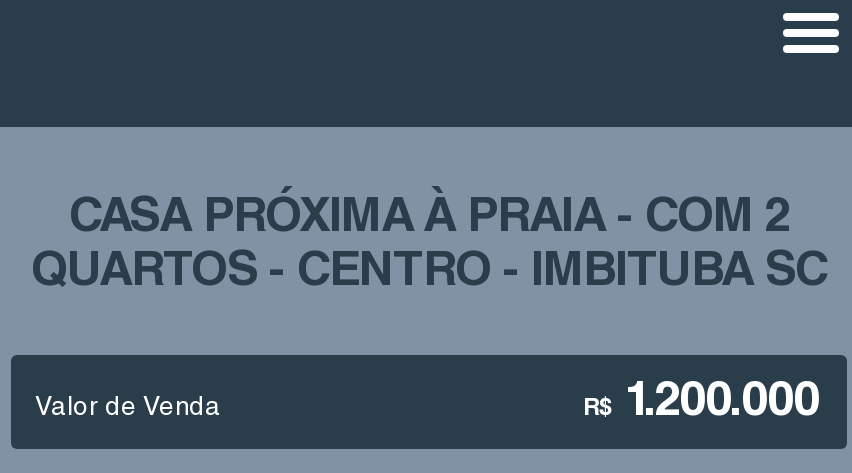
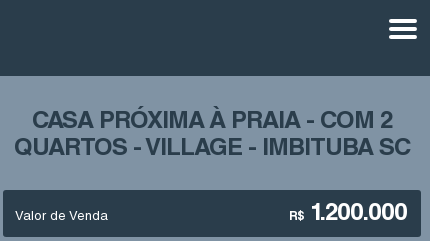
- QUARTOS - CENTRO - IMBITUBA SC
+ QUARTOS - VILLAGE - IMBITUBA SC
